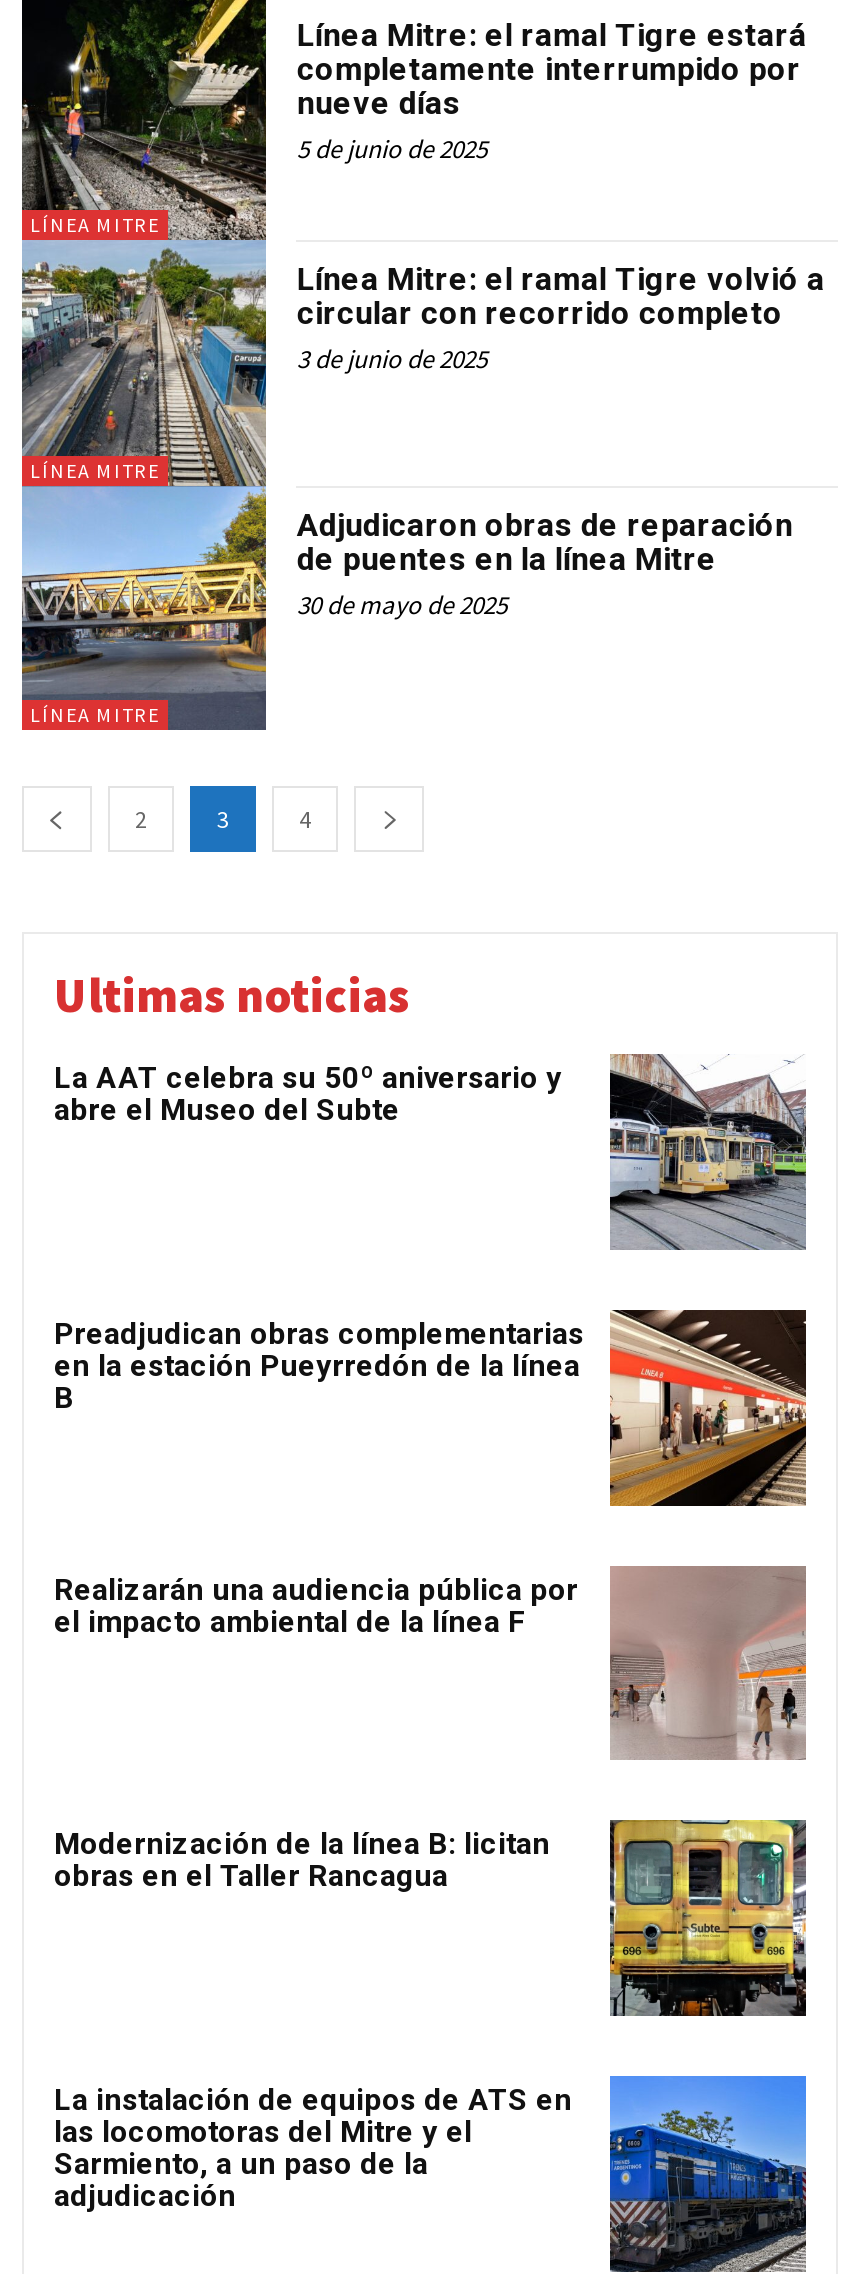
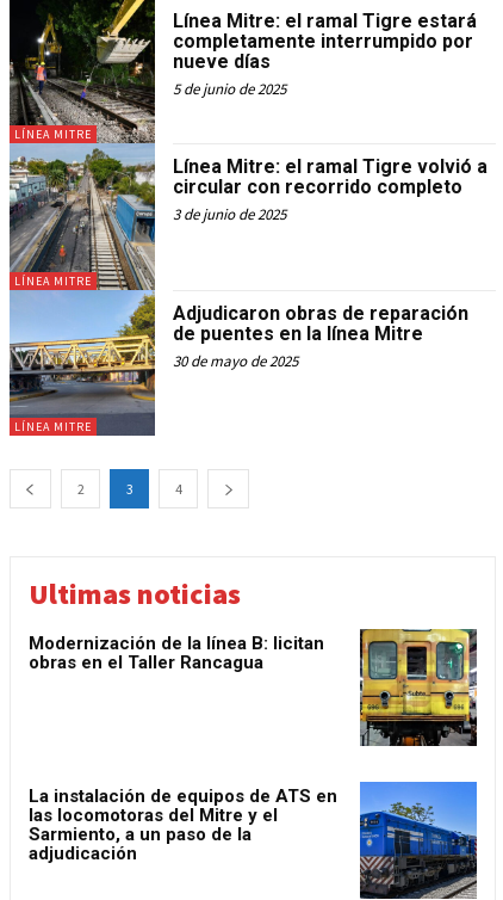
- [image]
- La AAT celebra su 50º aniversario y
- abre el Museo del Subte

- [image]
- Preadjudican obras complementarias
- en la estación Pueyrredón de la línea
- B

- [image]
- Realizarán una audiencia pública por
- el impacto ambiental de la línea F
